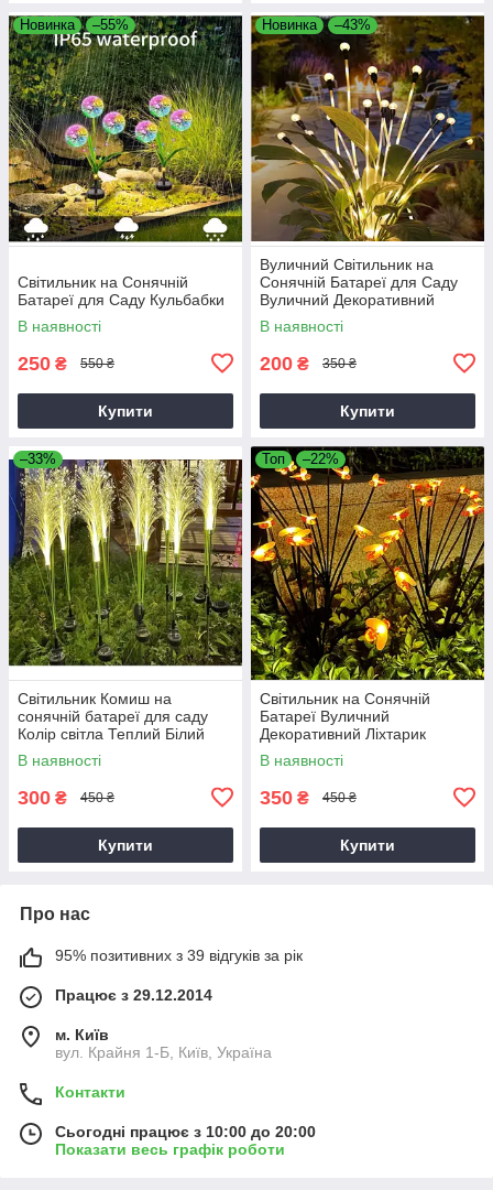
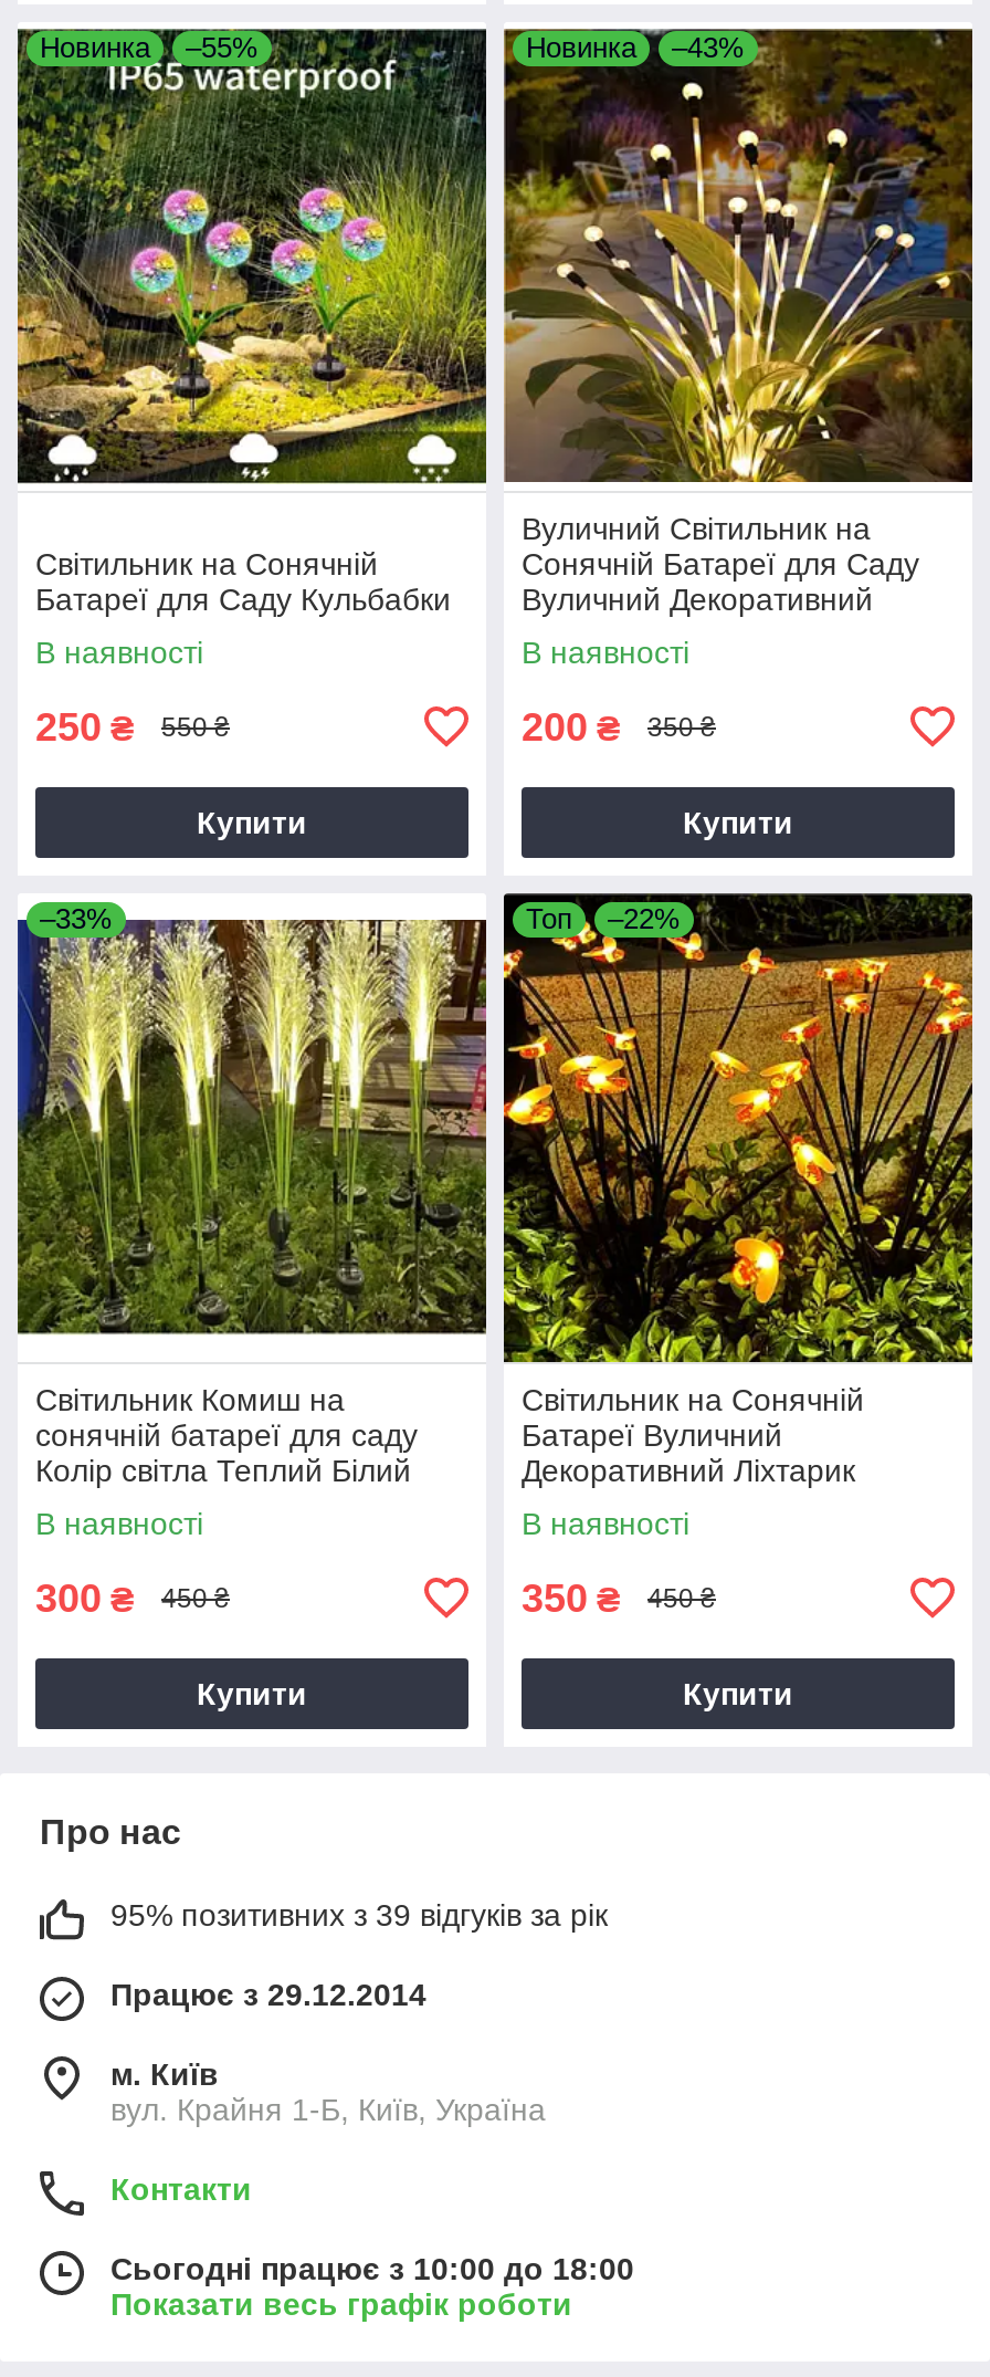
- Сьогодні працює з 10:00 до 20:00
+ Сьогодні працює з 10:00 до 18:00
